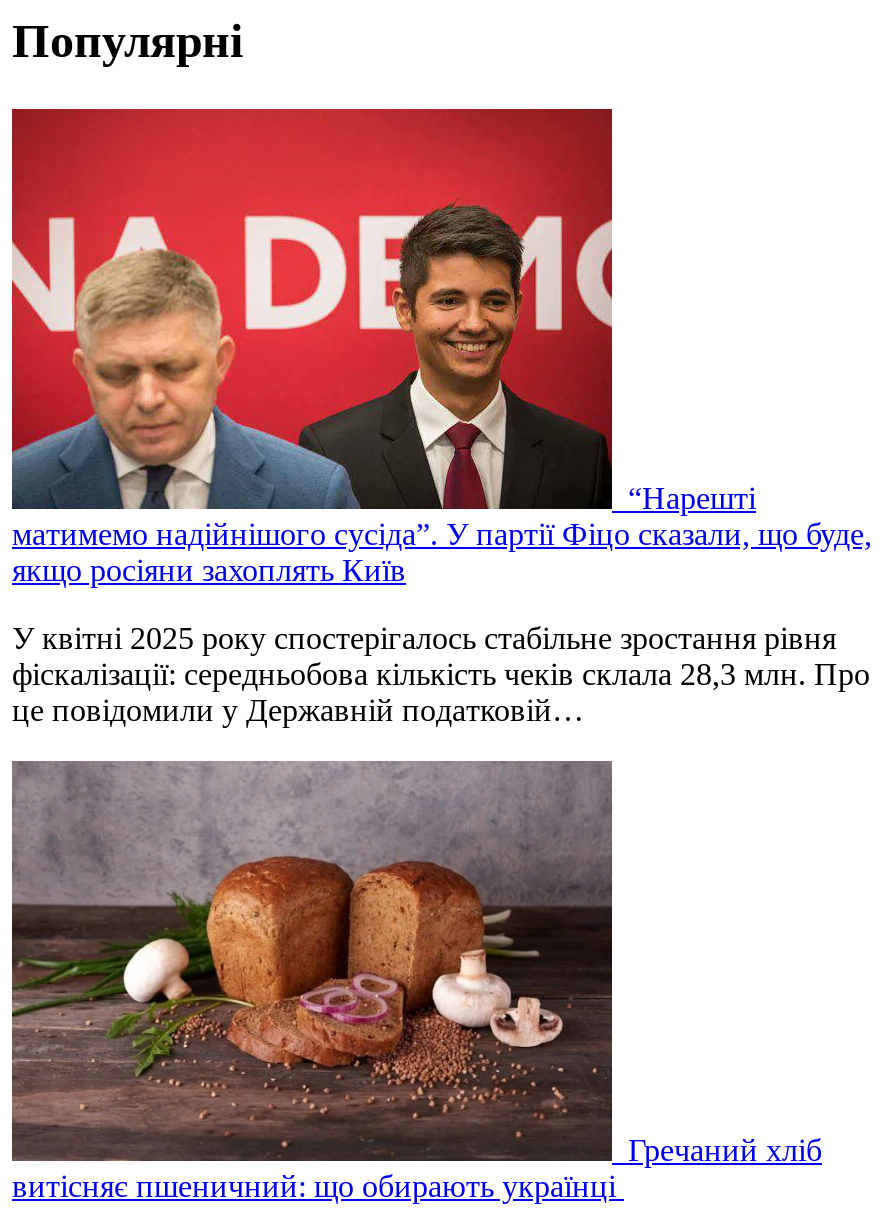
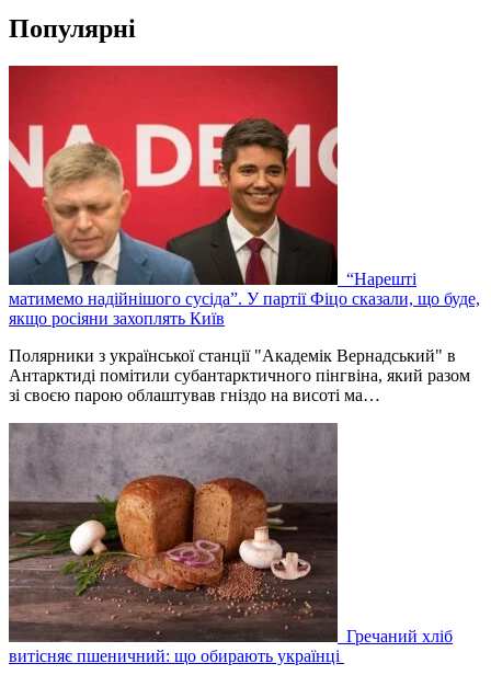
- У квітні 2025 року спостерігалось стабільне зростання рівня
- фіскалізації: середньобова кількість чеків склала 28,3 млн. Про
- це повідомили у Державній податковій…
+ Полярники з української станції "Академік Вернадський" в
+ Антарктиді помітили субантарктичного пінгвіна, який разом
+ зі своєю парою облаштував гніздо на висоті ма…
